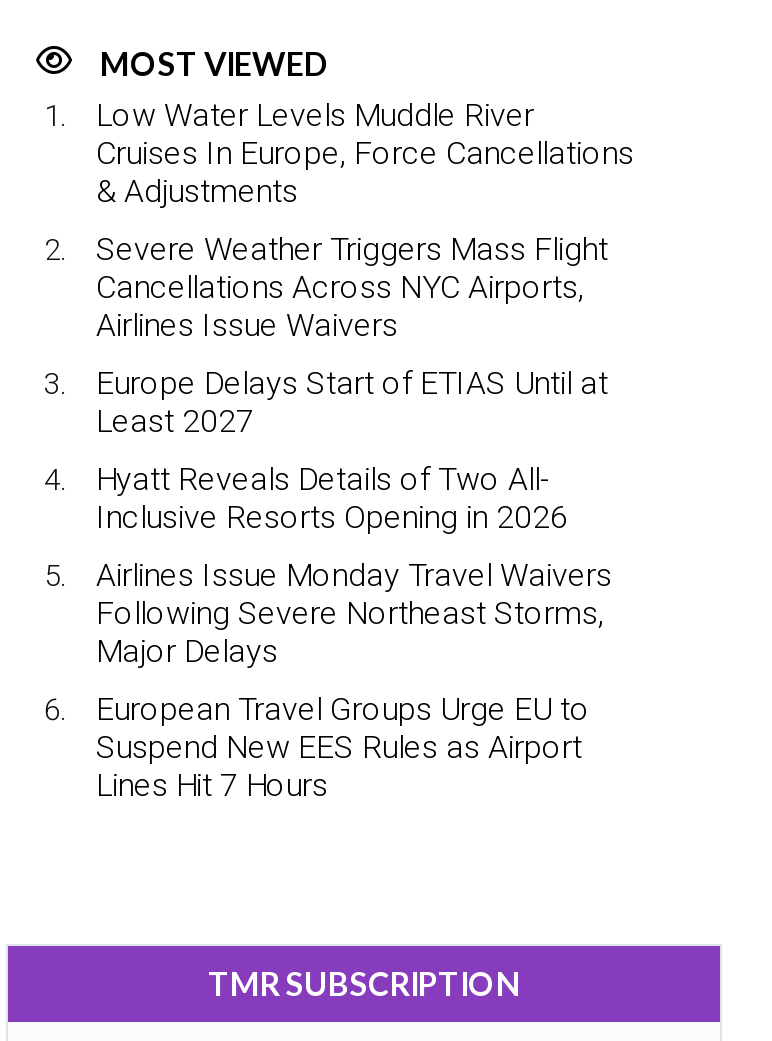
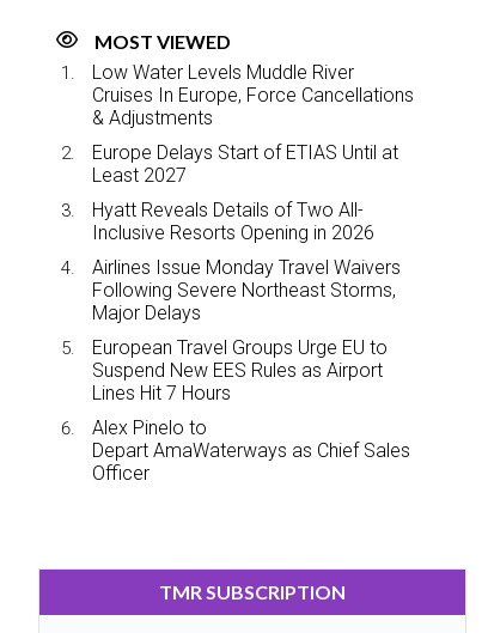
- Severe Weather Triggers Mass Flight
- Cancellations Across NYC Airports,
- Airlines Issue Waivers

moved up: Europe Delays Start of ETIAS Until at | Least 2027 | Hyatt Reveals Details of Two All- | ... | Suspend New EES Rules as Airport | Lines Hit 7 Hours

+ Alex Pinelo to
+ Depart AmaWaterways as Chief Sales
+ Officer
